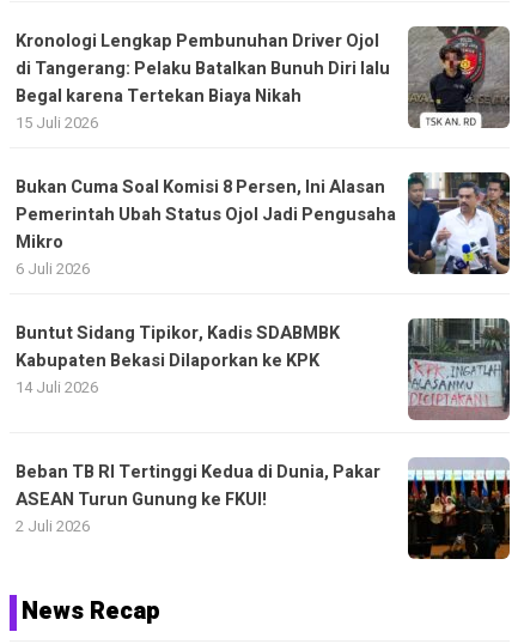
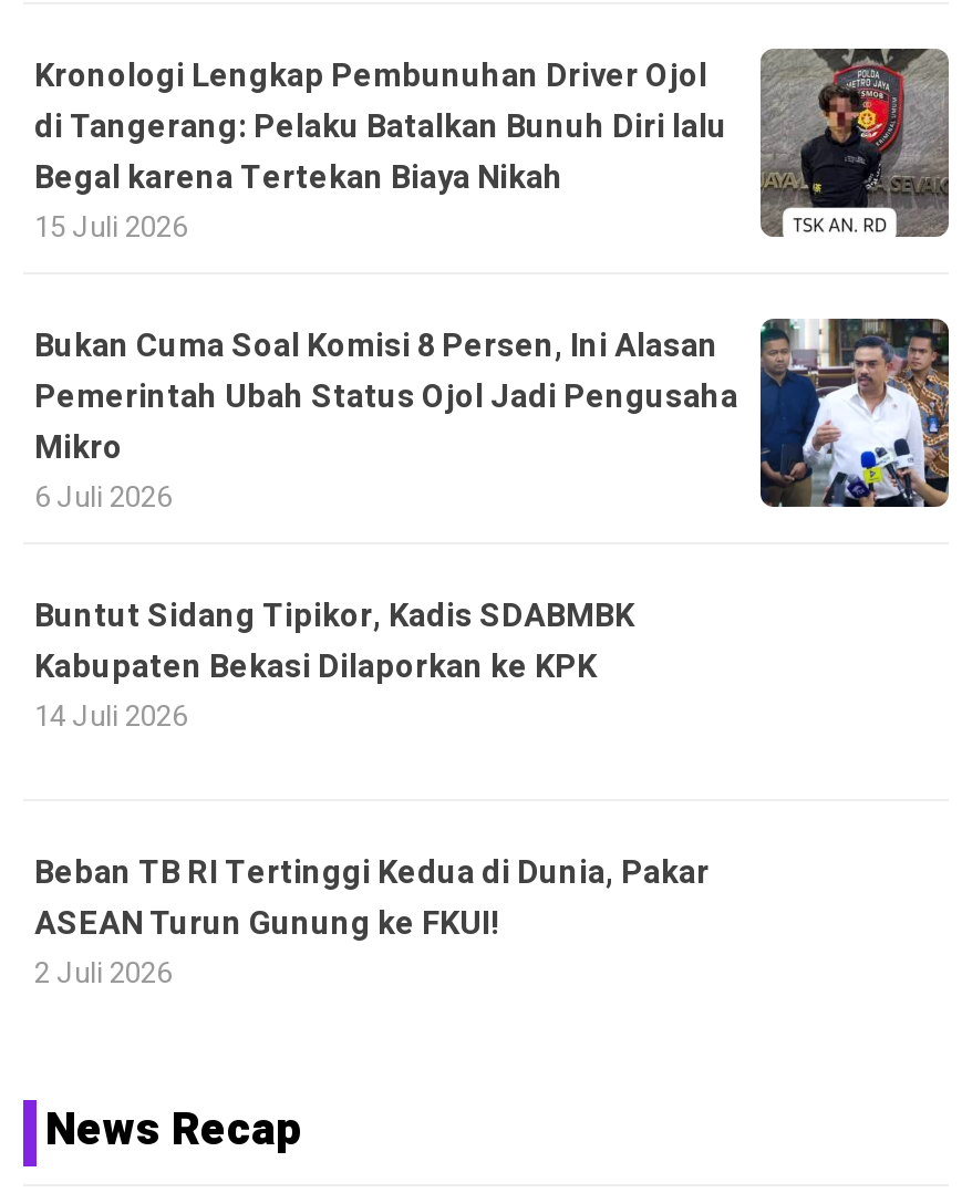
- [image]

- [image]
